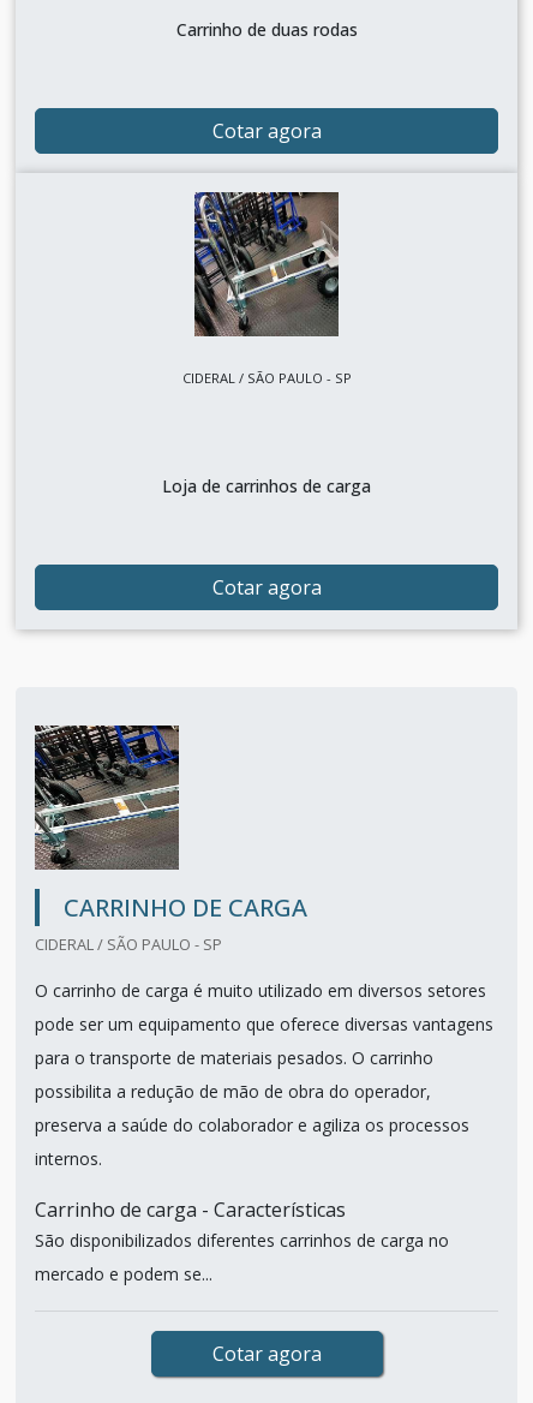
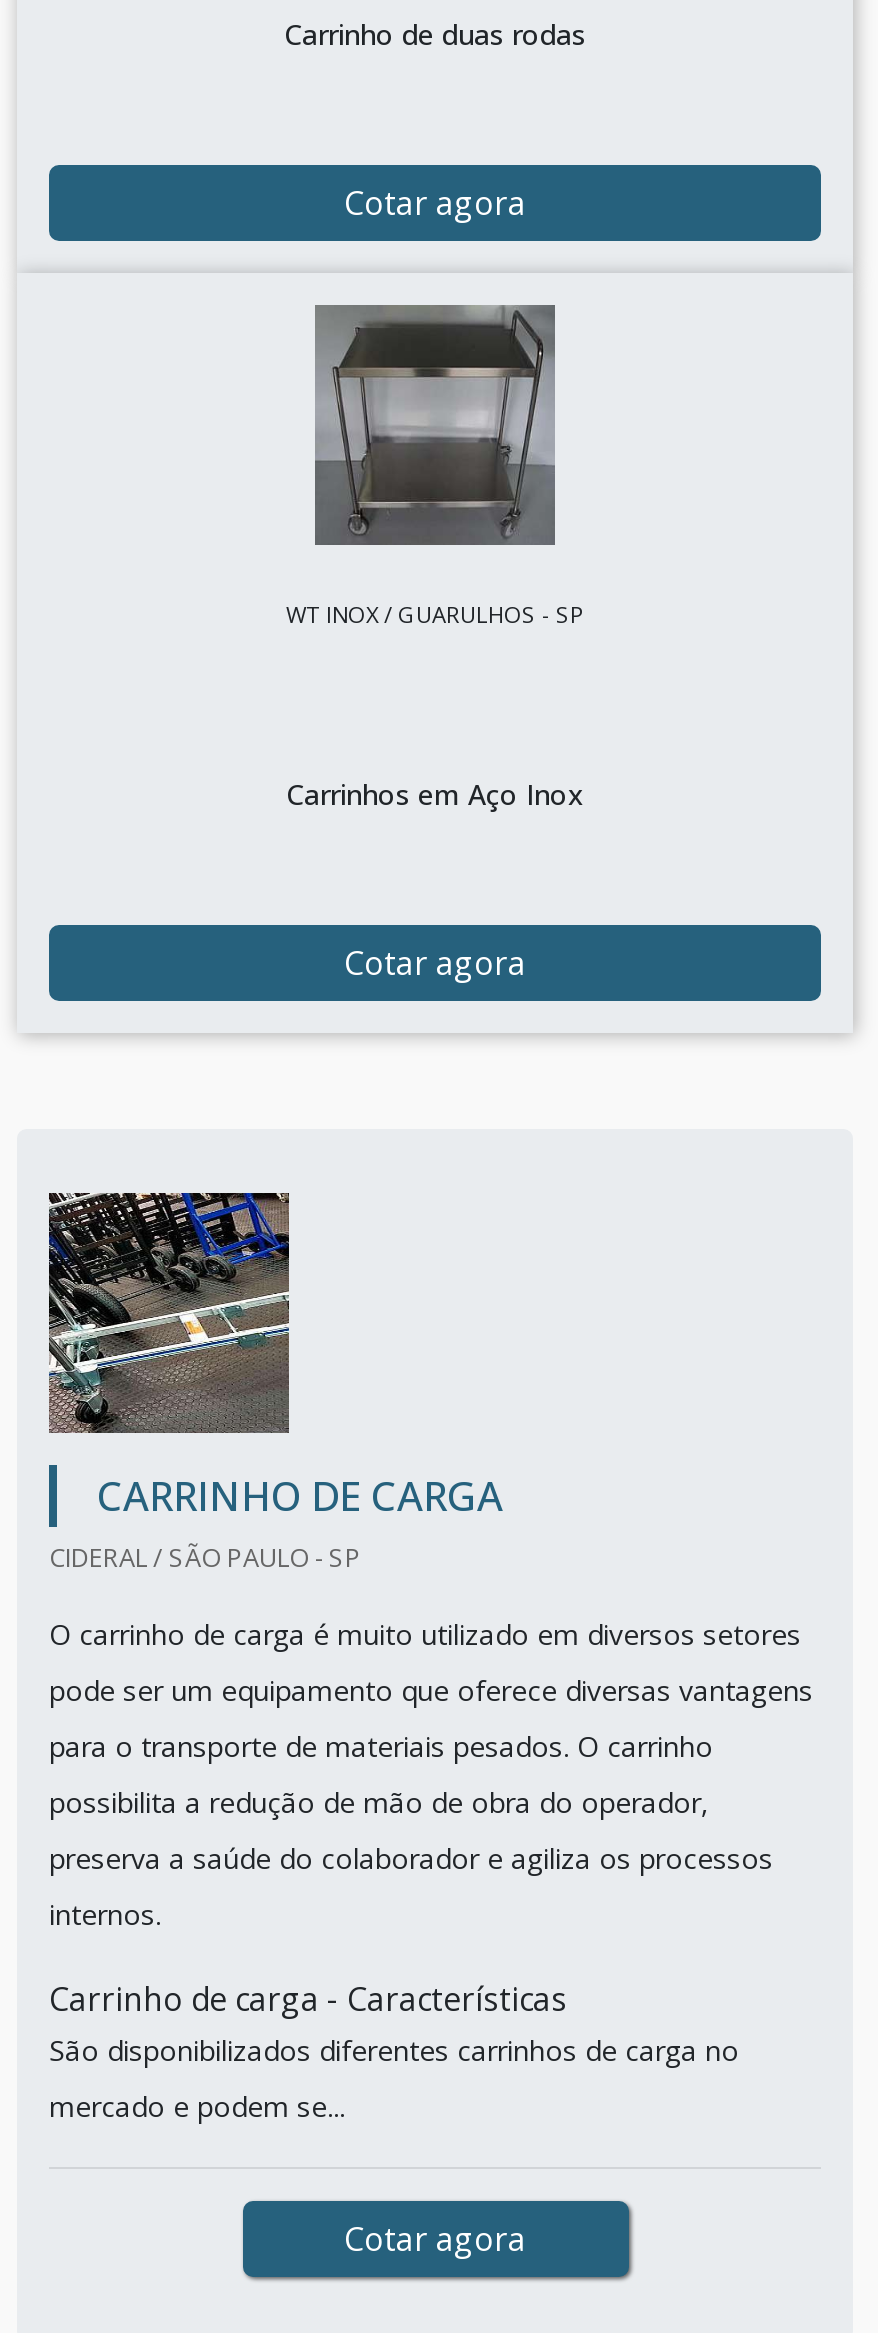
- [image]
- CIDERAL / SÃO PAULO - SP
+ [image]
+ WT INOX / GUARULHOS - SP

- Loja de carrinhos de carga
+ Carrinhos em Aço Inox
